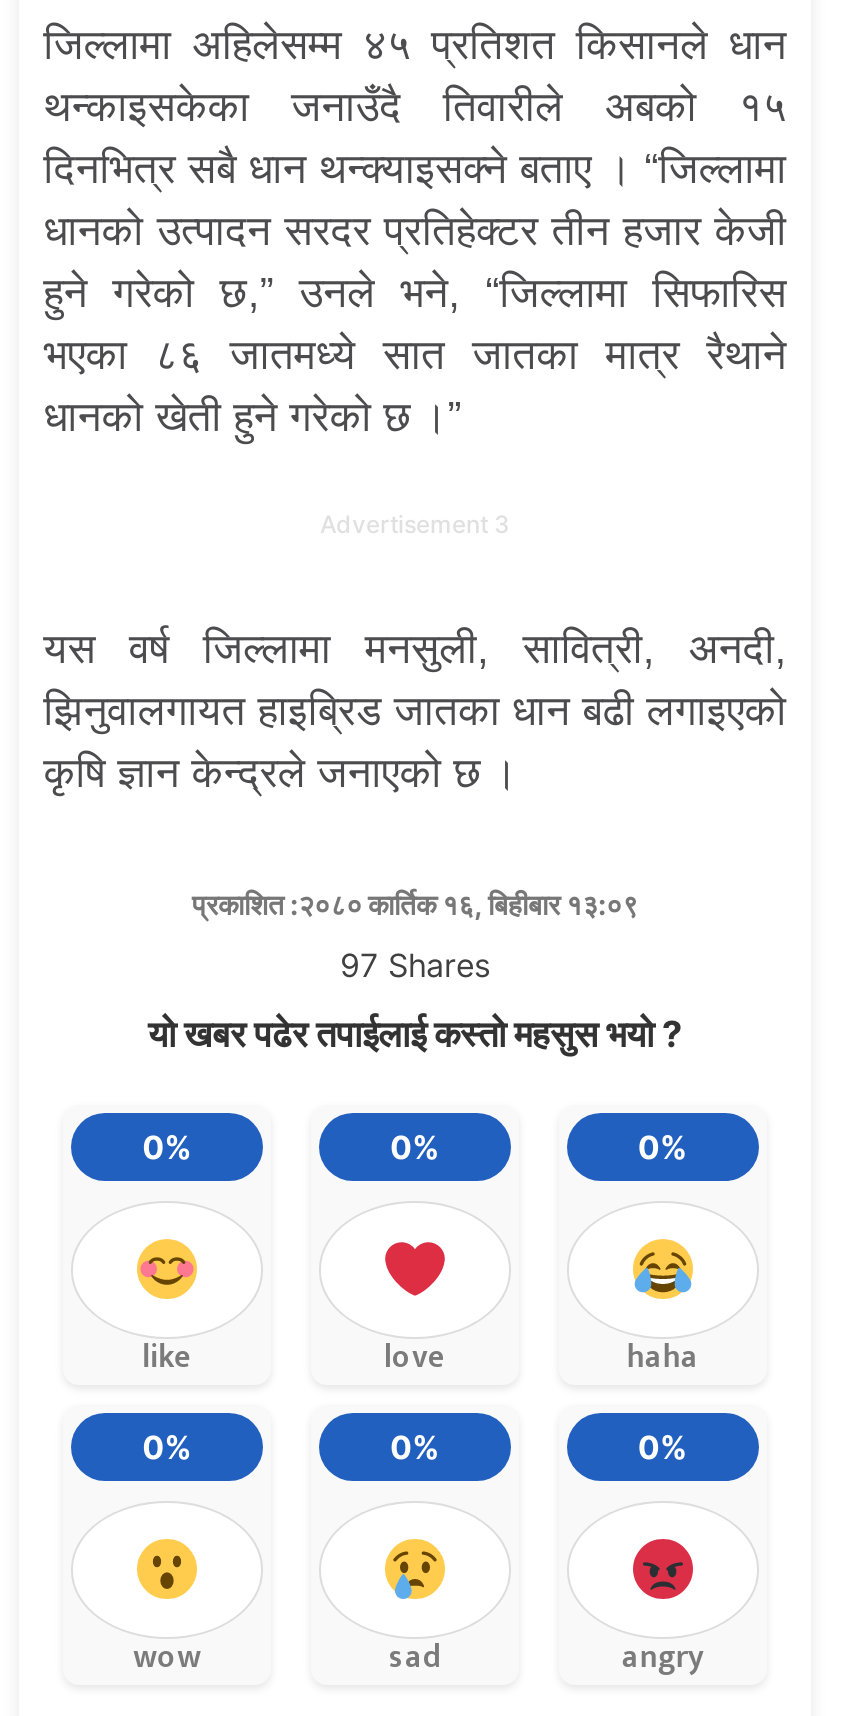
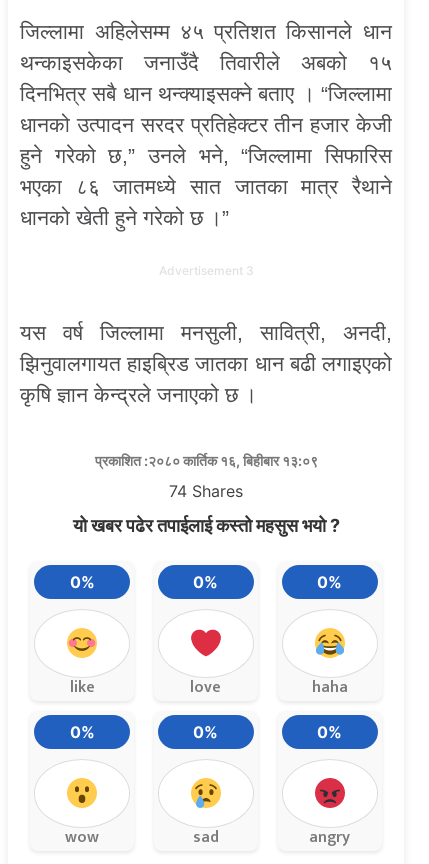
- 97 Shares
+ 74 Shares
